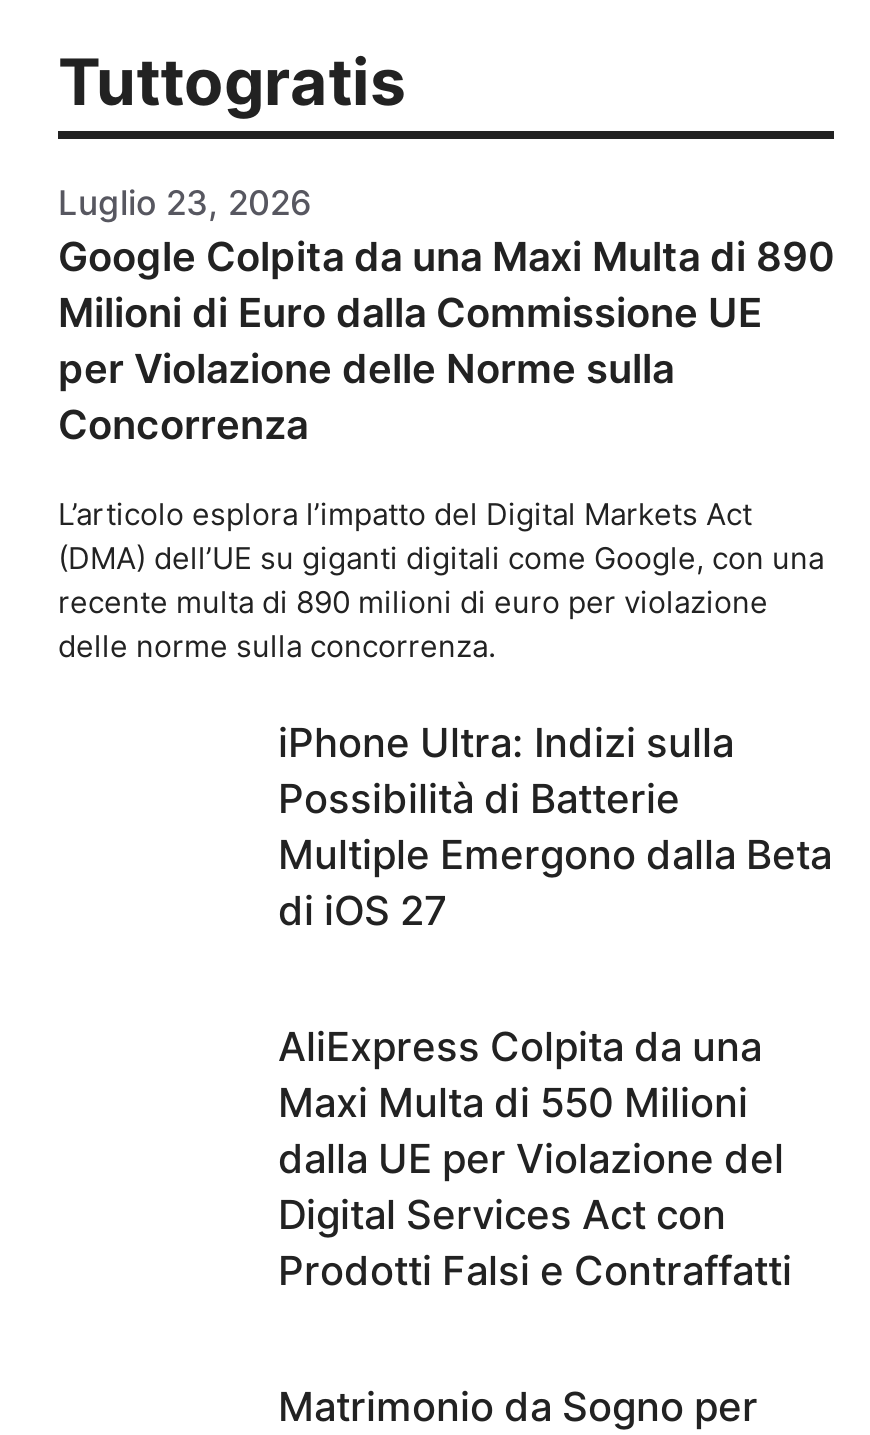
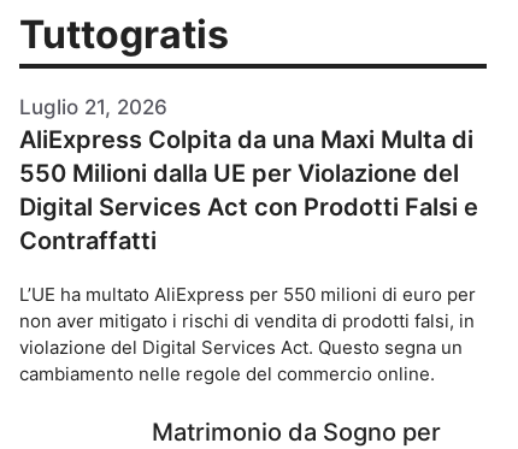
- Luglio 23, 2026
- Google Colpita da una Maxi Multa di 890
- Milioni di Euro dalla Commissione UE
- per Violazione delle Norme sulla
- Concorrenza
- L’articolo esplora l’impatto del Digital Markets Act
- (DMA) dell’UE su giganti digitali come Google, con una
- recente multa di 890 milioni di euro per violazione
- delle norme sulla concorrenza.
- iPhone Ultra: Indizi sulla
- Possibilità di Batterie
- Multiple Emergono dalla Beta
- di iOS 27
- AliExpress Colpita da una
- Maxi Multa di 550 Milioni
- dalla UE per Violazione del
- Digital Services Act con
- Prodotti Falsi e Contraffatti
+ Luglio 21, 2026
+ AliExpress Colpita da una Maxi Multa di
+ 550 Milioni dalla UE per Violazione del
+ Digital Services Act con Prodotti Falsi e
+ Contraffatti
+ L’UE ha multato AliExpress per 550 milioni di euro per
+ non aver mitigato i rischi di vendita di prodotti falsi, in
+ violazione del Digital Services Act. Questo segna un
+ cambiamento nelle regole del commercio online.
